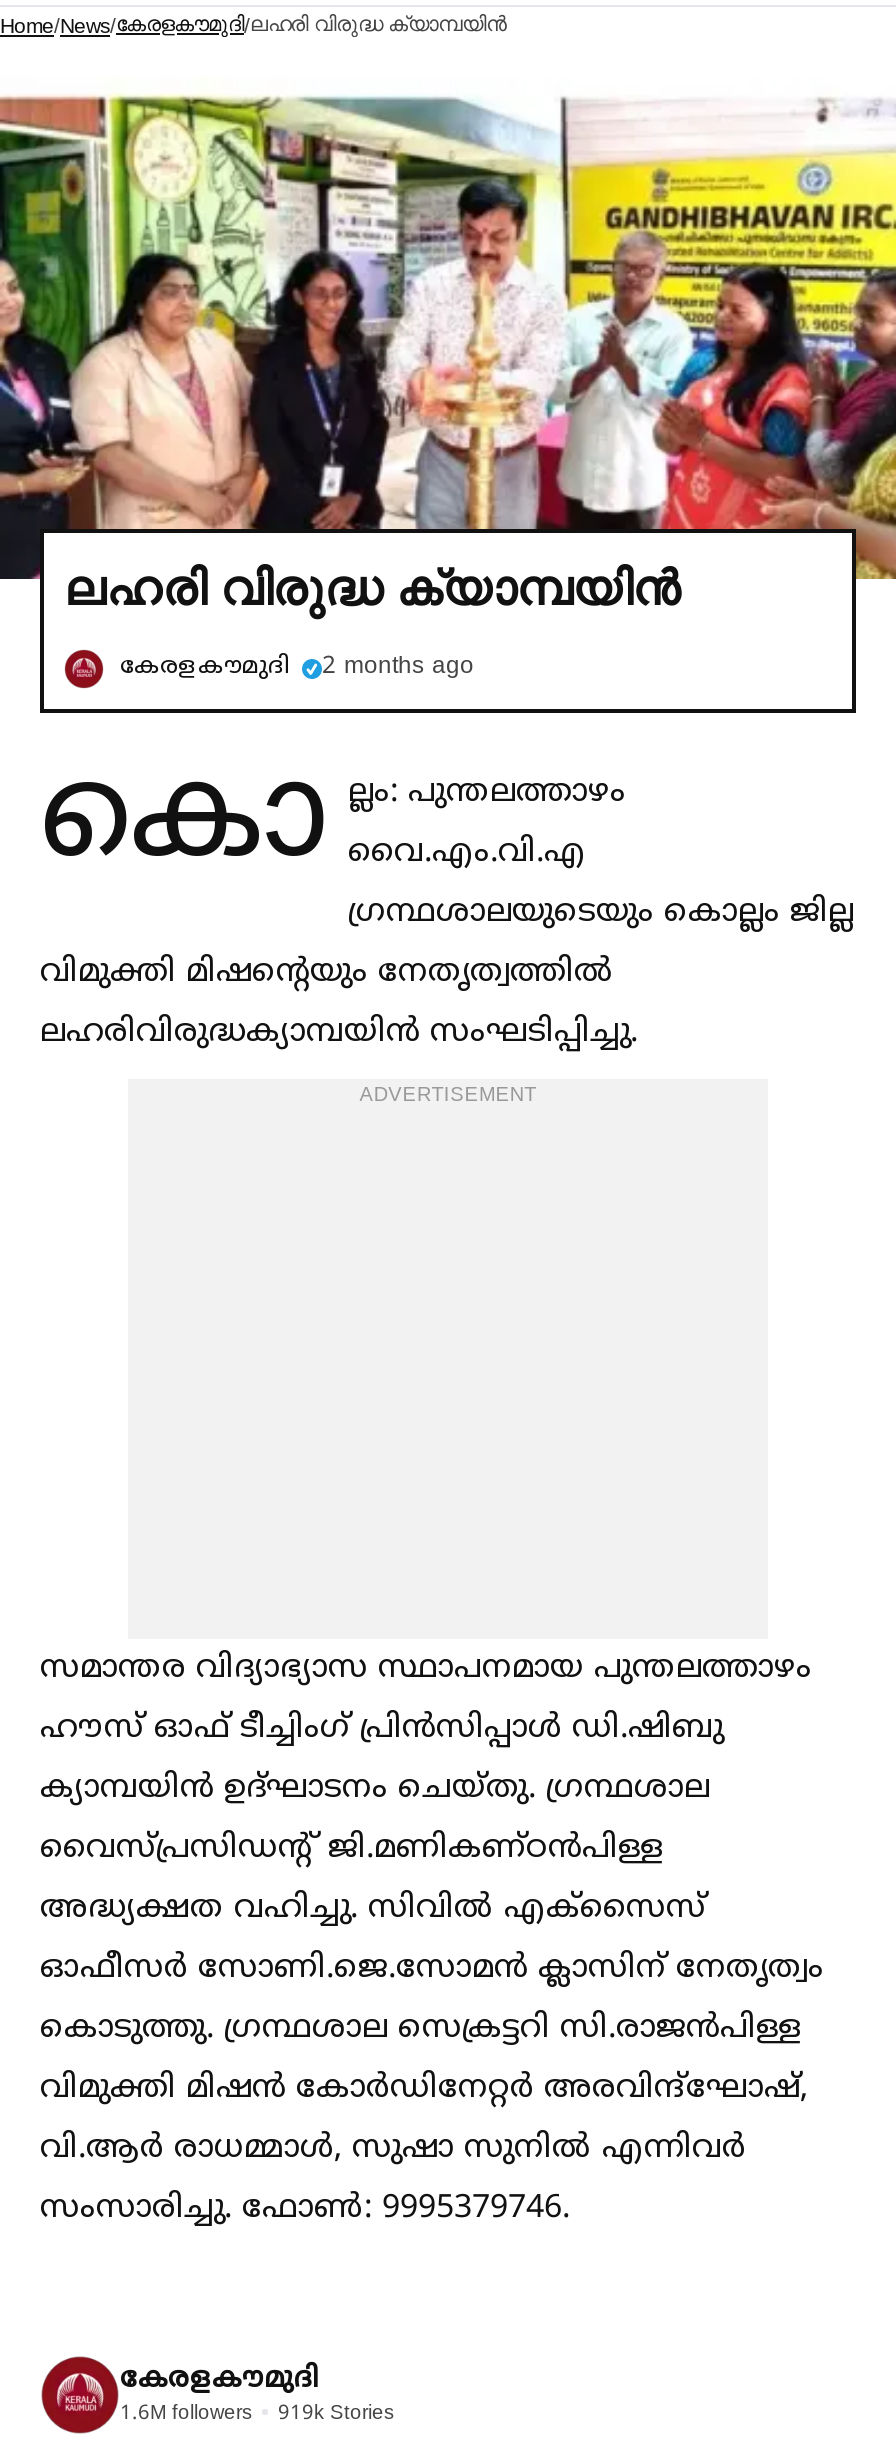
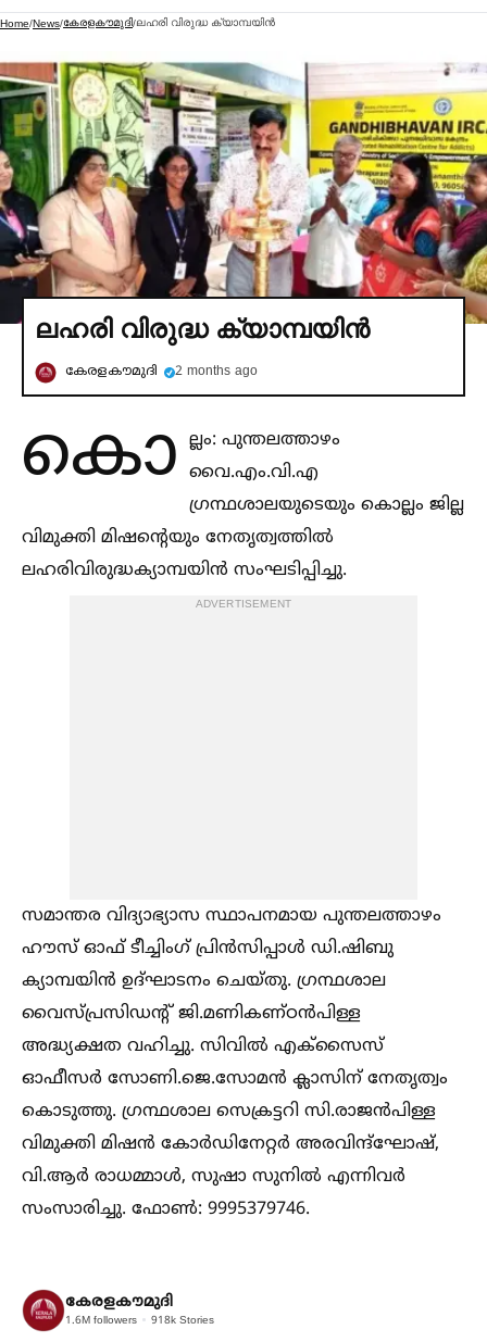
- 1.6M followers 919k Stories
+ 1.6M followers 918k Stories
